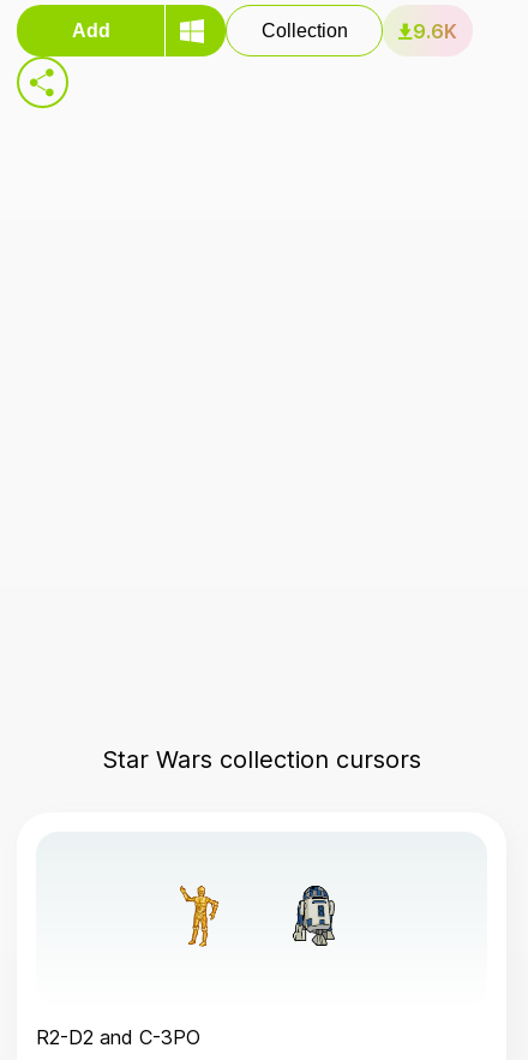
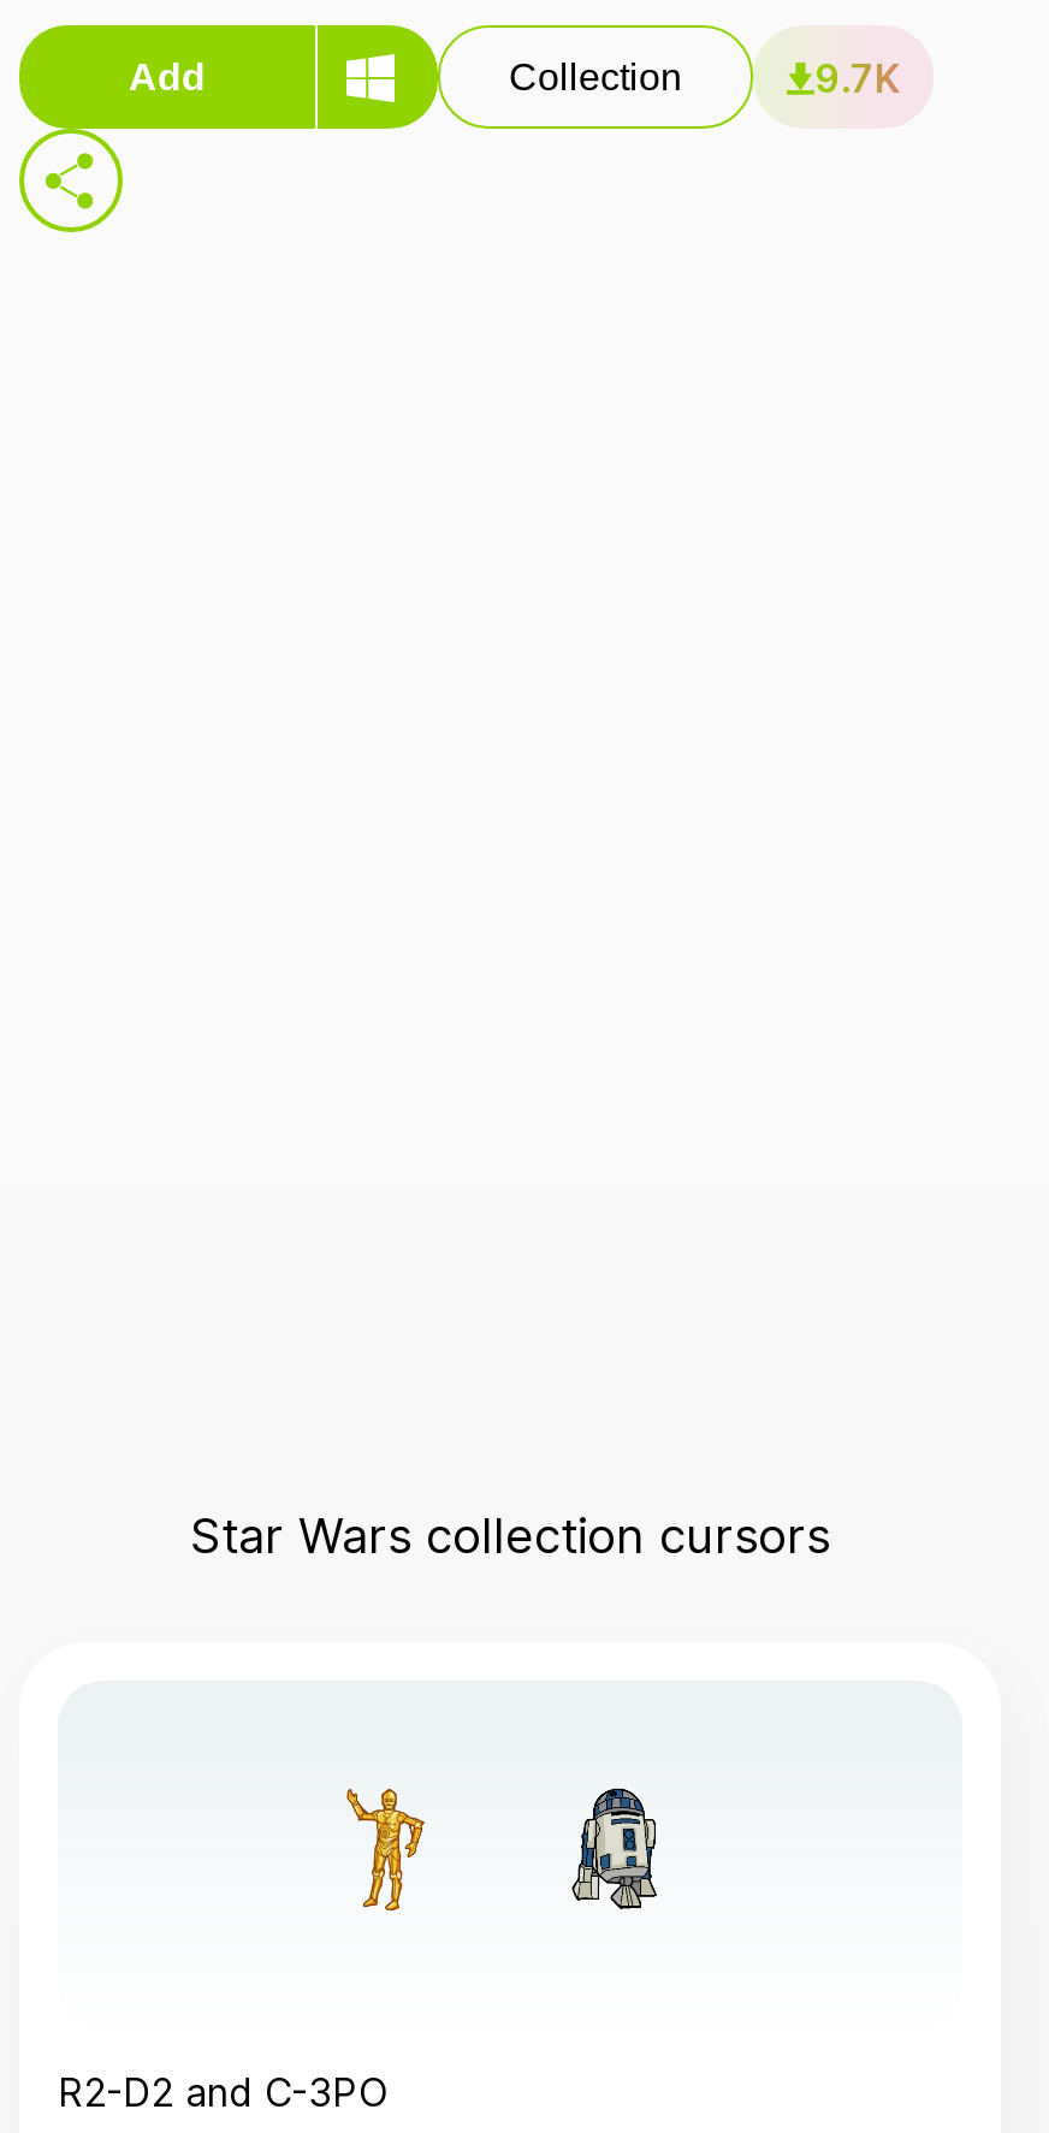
- 9.6K
+ 9.7K
